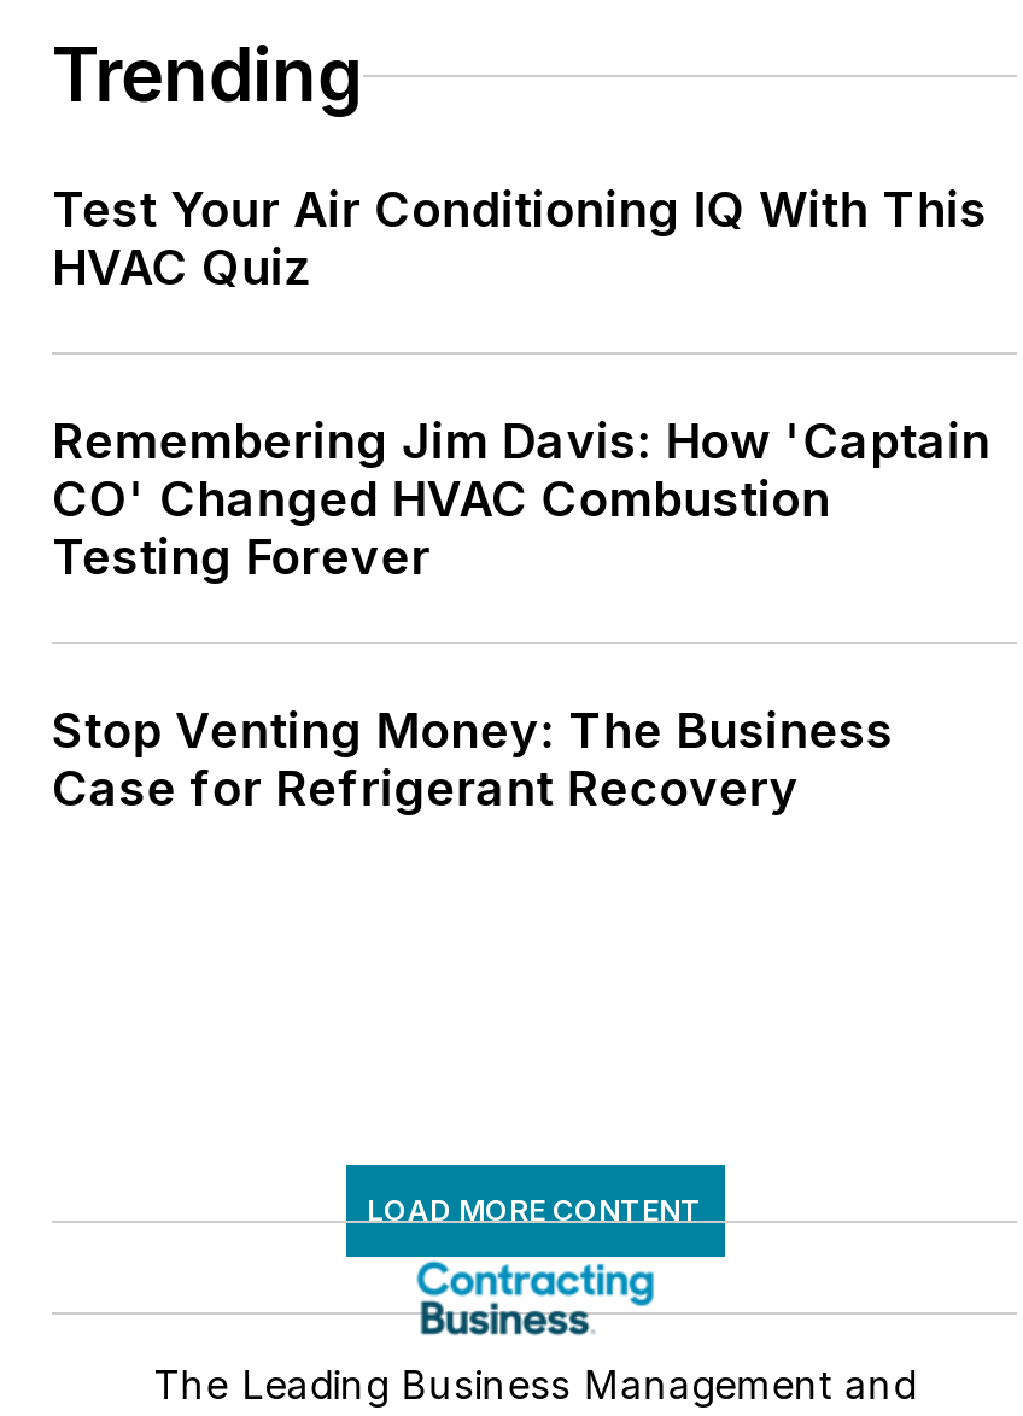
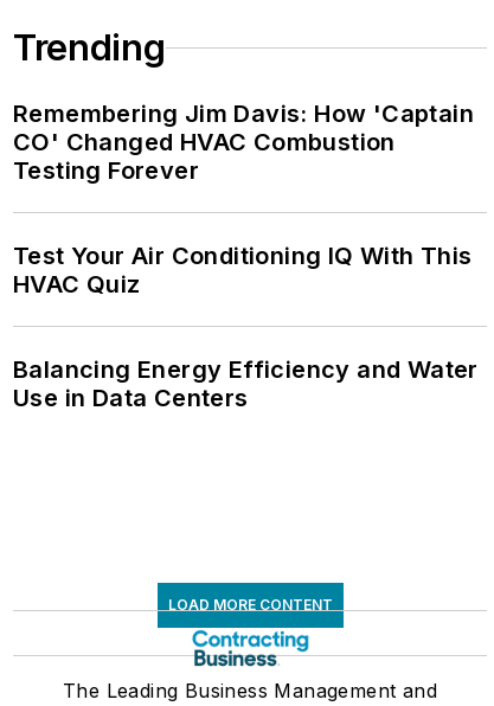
moved down: Test Your Air Conditioning IQ With This | HVAC Quiz

moved up: Remembering Jim Davis: How 'Captain | CO' Changed HVAC Combustion | Testing Forever

- Stop Venting Money: The Business
- Case for Refrigerant Recovery
+ Balancing Energy Efficiency and Water
+ Use in Data Centers
